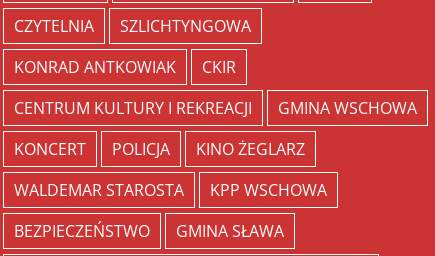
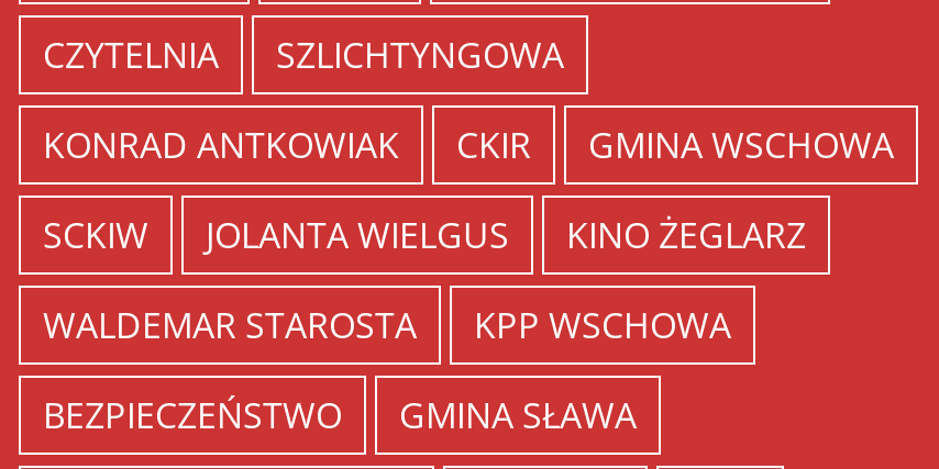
- CENTRUM KULTURY I REKREACJI

- KONCERT
- POLICJA
+ SCKIW
+ JOLANTA WIELGUS
